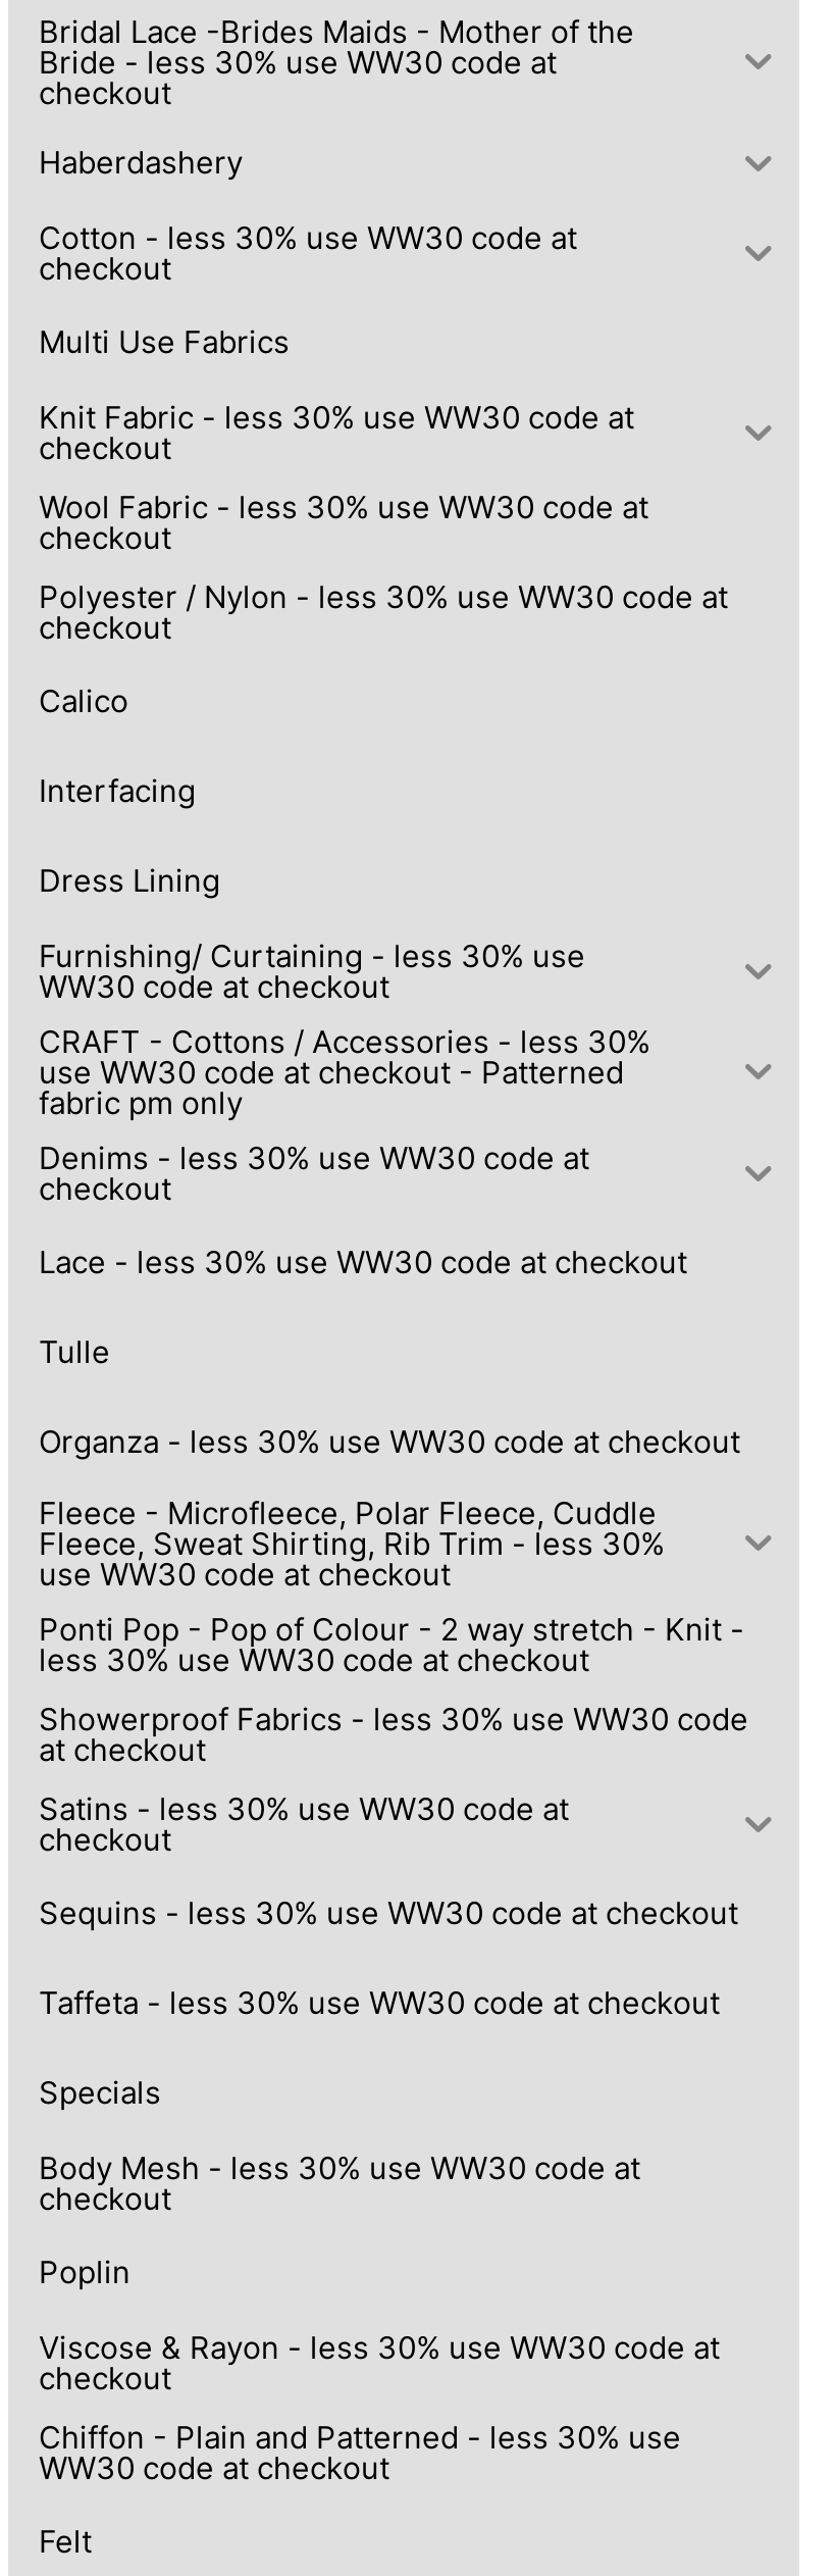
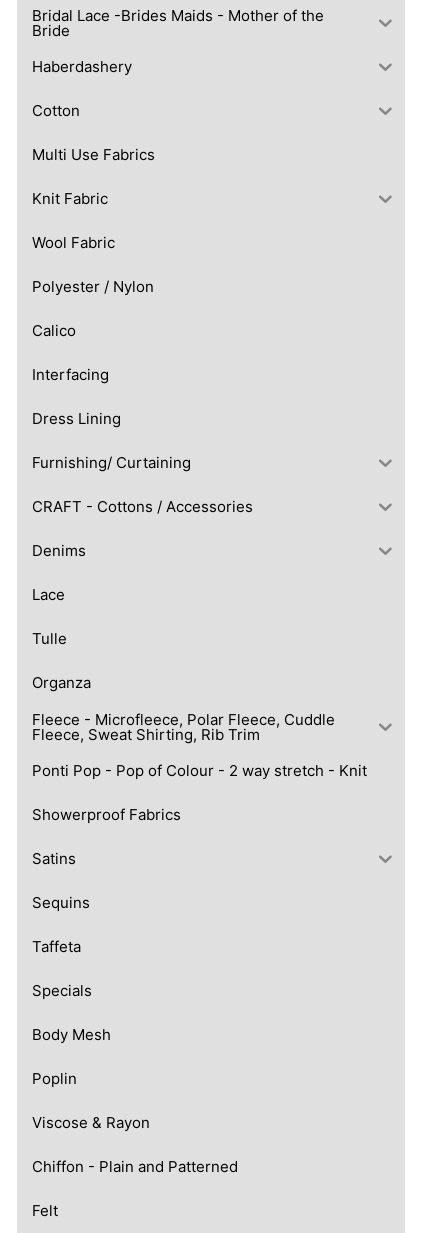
- Bride - less 30% use WW30 code at
- checkout
+ Bride

- Cotton - less 30% use WW30 code at
- checkout
+ Cotton

- Knit Fabric - less 30% use WW30 code at
- checkout
+ Knit Fabric

- Wool Fabric - less 30% use WW30 code at
- checkout
+ Wool Fabric

- Polyester / Nylon - less 30% use WW30 code at
- checkout
+ Polyester / Nylon

- Furnishing/ Curtaining - less 30% use
- WW30 code at checkout
- CRAFT - Cottons / Accessories - less 30%
- use WW30 code at checkout - Patterned
- fabric pm only
- Denims - less 30% use WW30 code at
- checkout
- Lace - less 30% use WW30 code at checkout
+ Furnishing/ Curtaining
+ CRAFT - Cottons / Accessories
+ Denims
+ Lace

- Organza - less 30% use WW30 code at checkout
+ Organza

- Fleece, Sweat Shirting, Rib Trim - less 30%
- use WW30 code at checkout
- Ponti Pop - Pop of Colour - 2 way stretch - Knit -
- less 30% use WW30 code at checkout
- Showerproof Fabrics - less 30% use WW30 code
- at checkout
- Satins - less 30% use WW30 code at
- checkout
- Sequins - less 30% use WW30 code at checkout
- Taffeta - less 30% use WW30 code at checkout
+ Fleece, Sweat Shirting, Rib Trim
+ Ponti Pop - Pop of Colour - 2 way stretch - Knit
+ Showerproof Fabrics
+ Satins
+ Sequins
+ Taffeta

- Body Mesh - less 30% use WW30 code at
- checkout
+ Body Mesh

- Viscose & Rayon - less 30% use WW30 code at
- checkout
+ Viscose & Rayon

- Chiffon - Plain and Patterned - less 30% use
- WW30 code at checkout
+ Chiffon - Plain and Patterned
